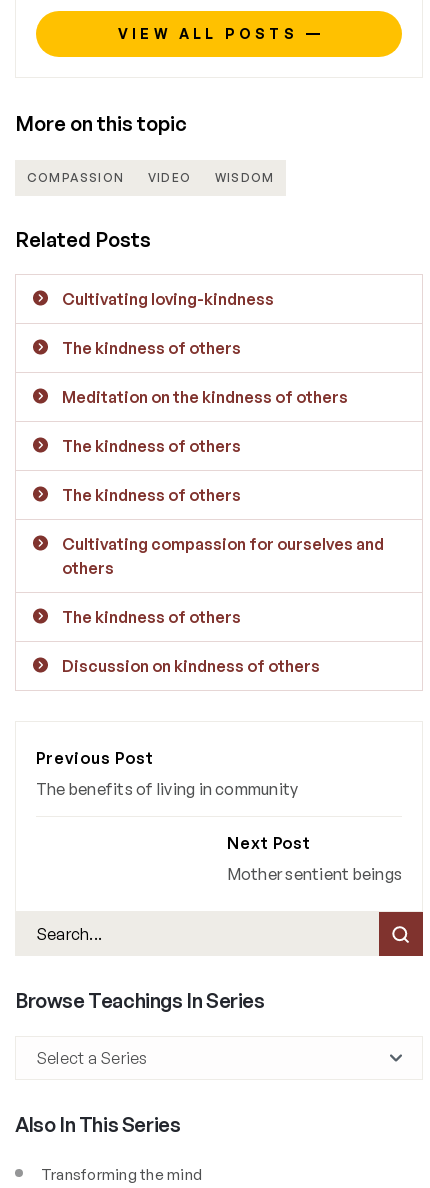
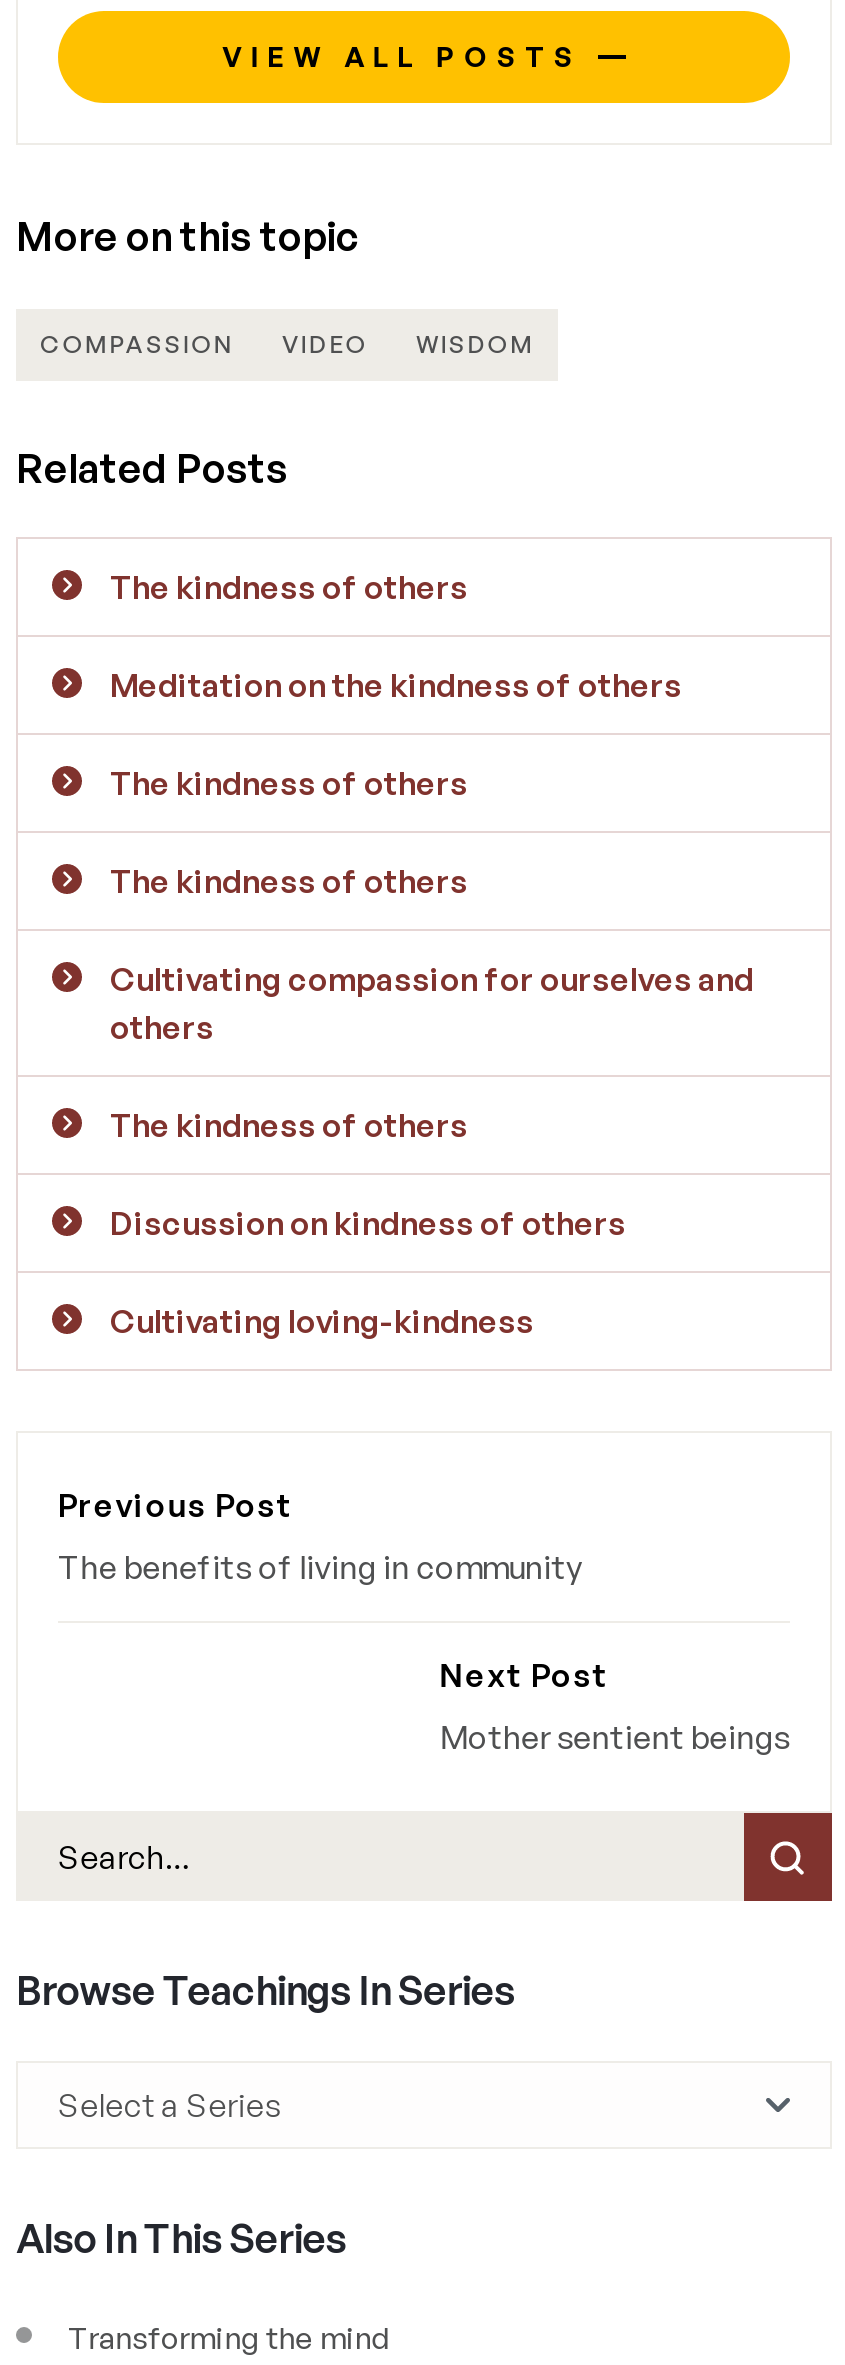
moved down: Cultivating loving-kindness

moved up: The kindness of others | Meditation on the kindness of others | The kindness of others | The kindness of others | Cultivating compassion for ourselves and | others | The kindness of others | Discussion on kindness of others
